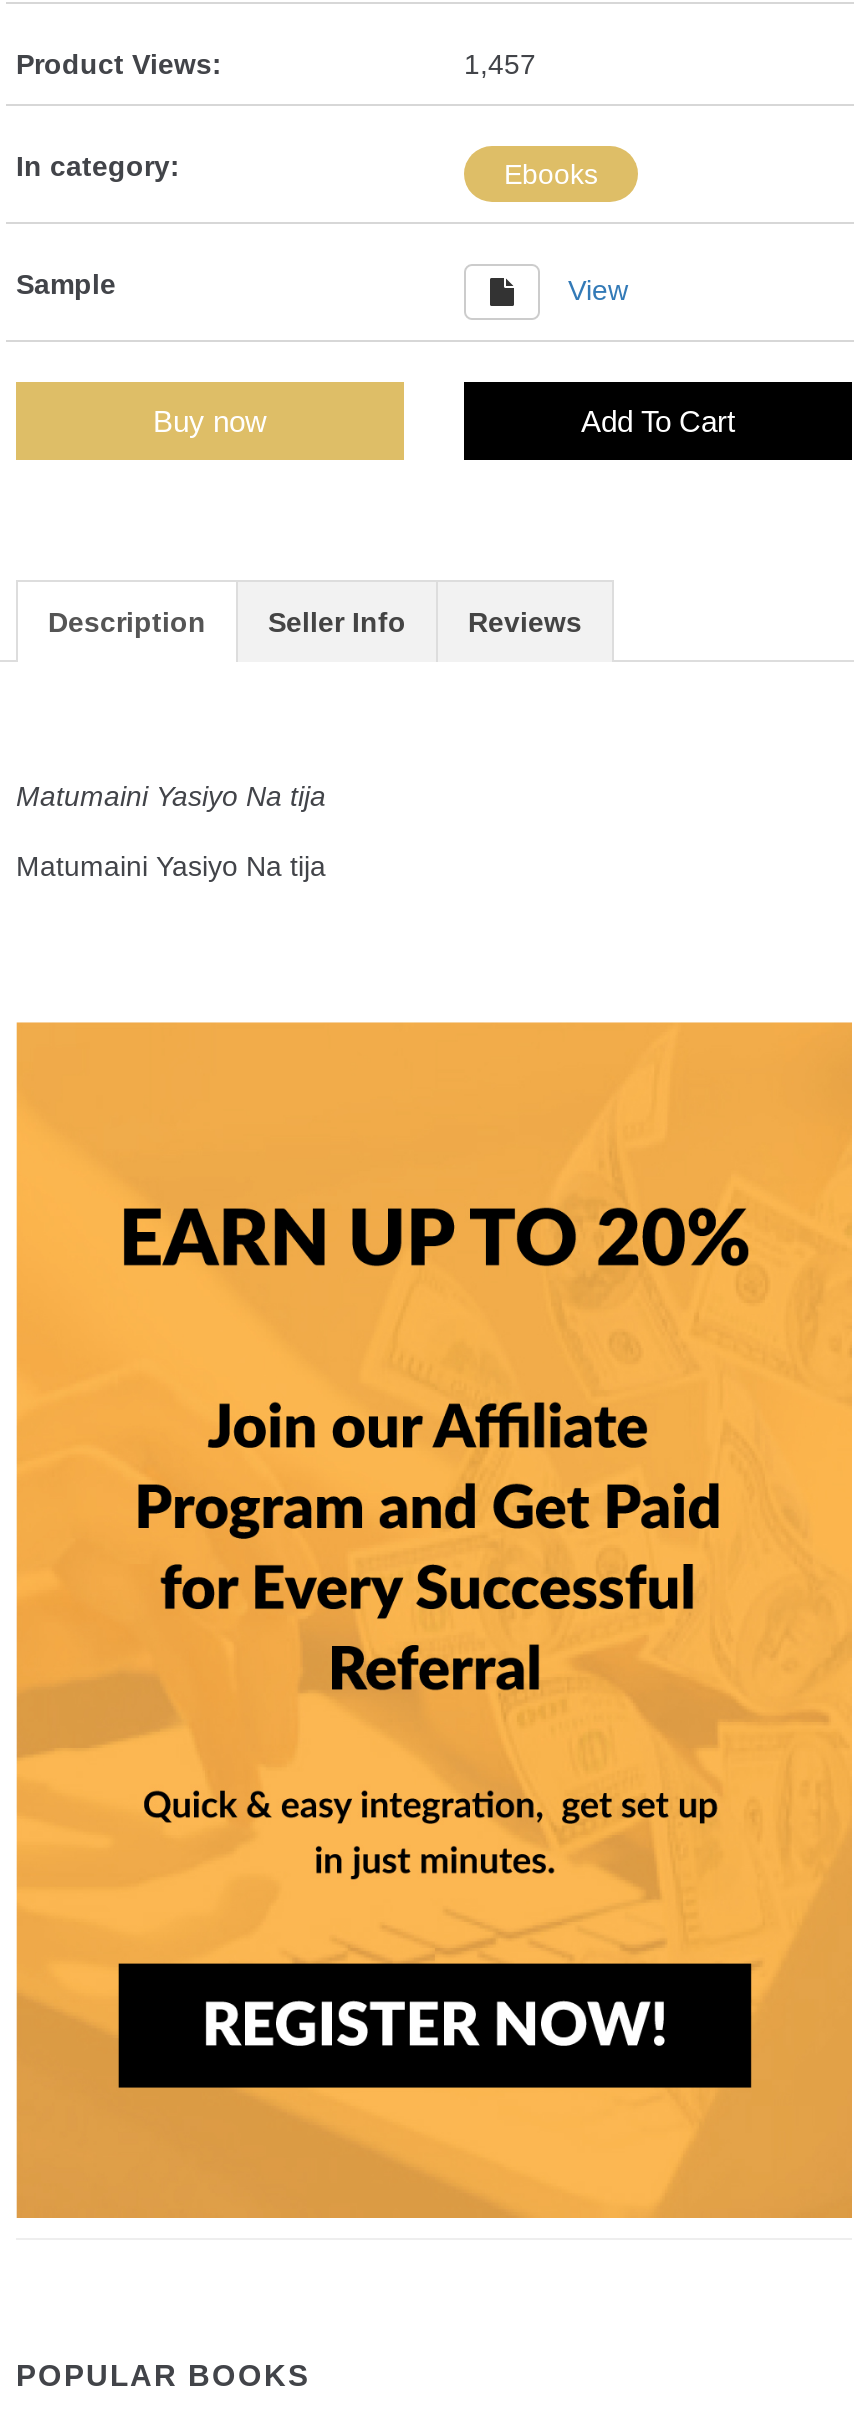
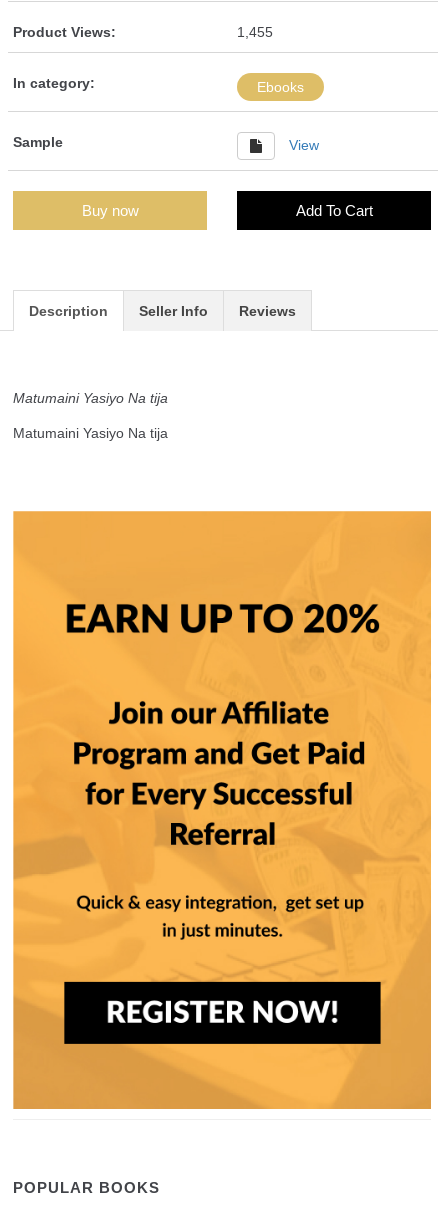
- 1,457
+ 1,455
